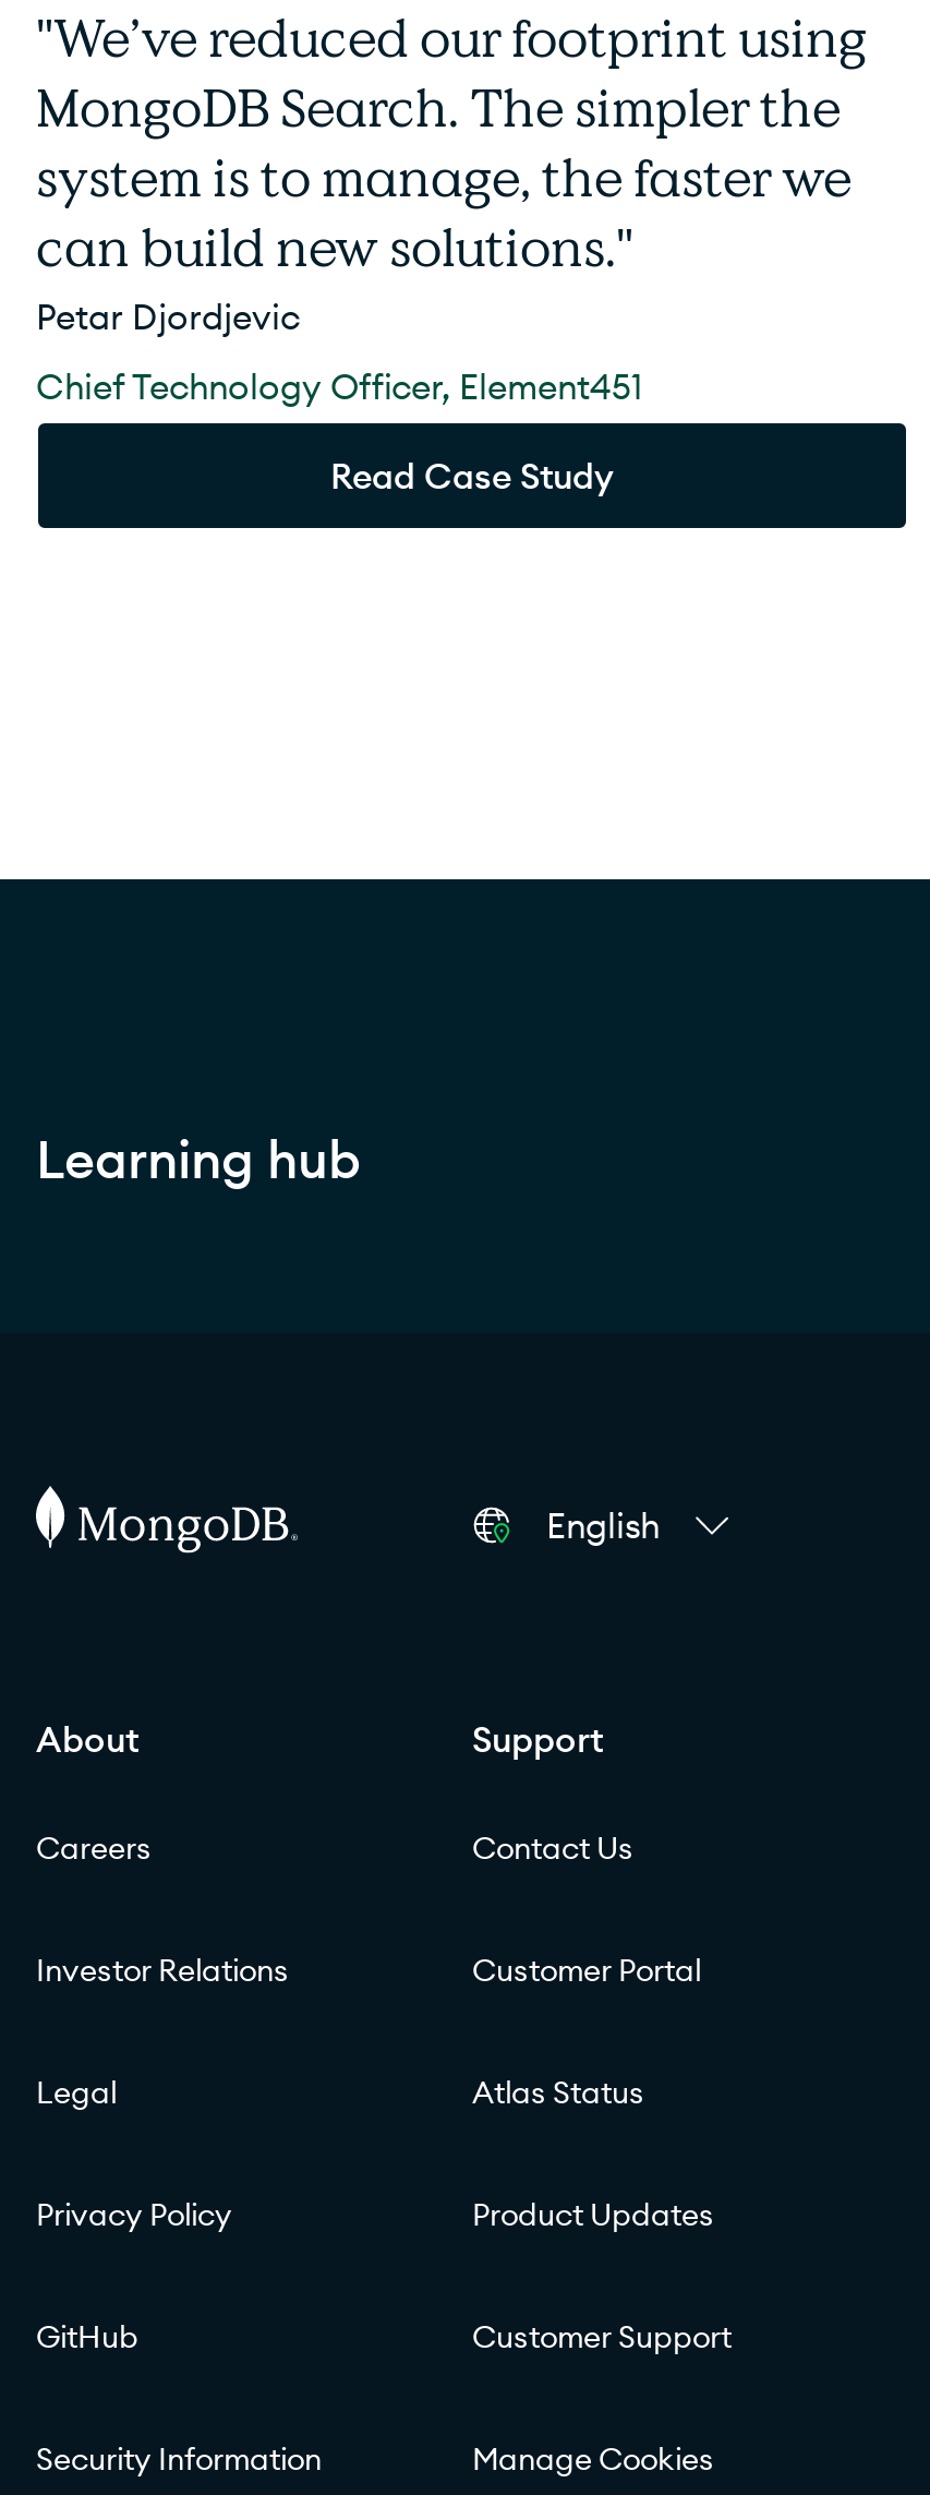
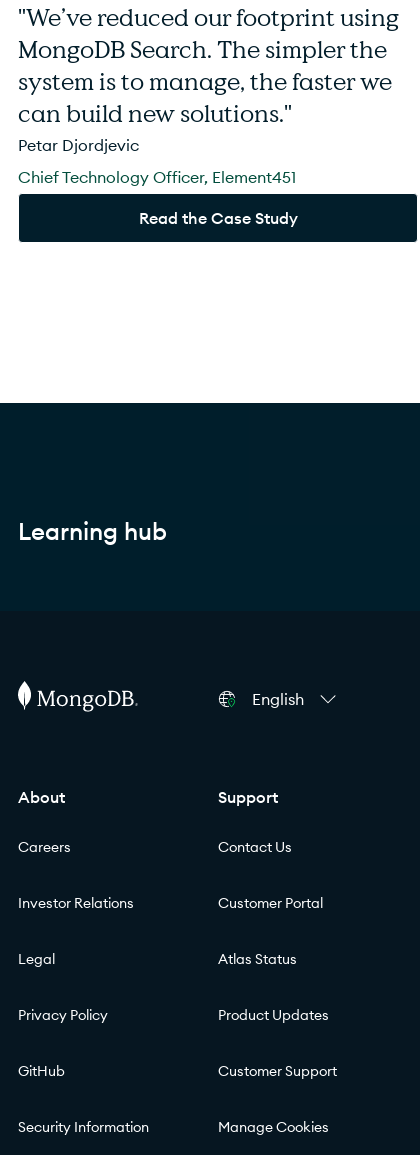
- Read Case Study
+ Read the Case Study
